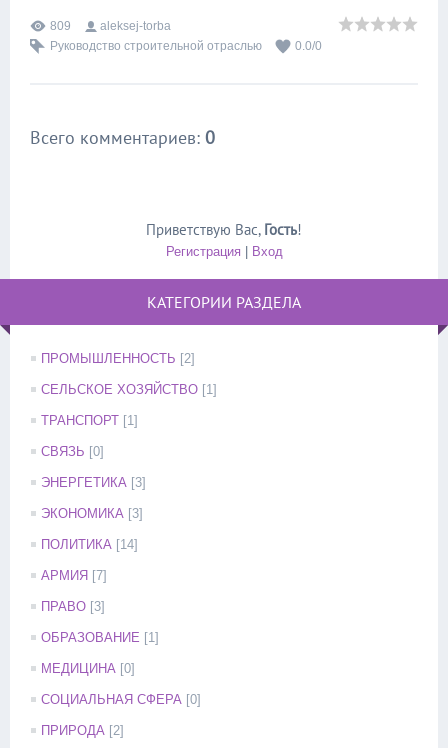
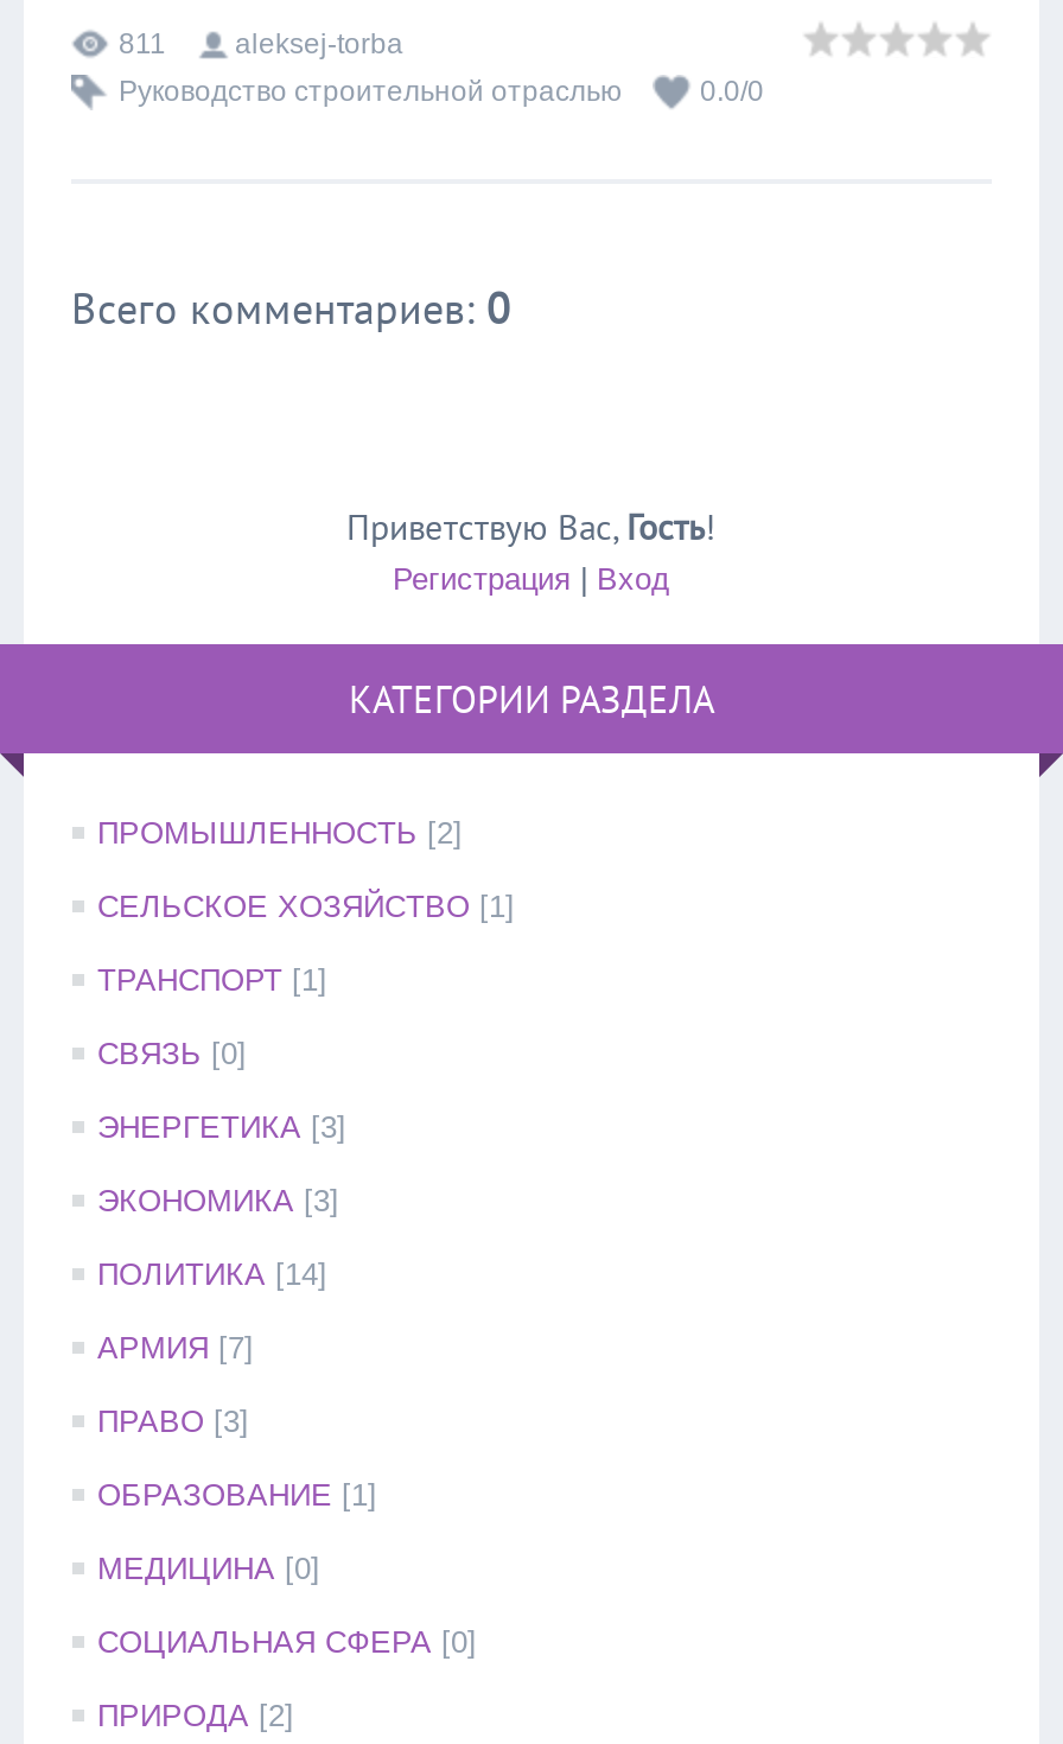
- 809
+ 811
